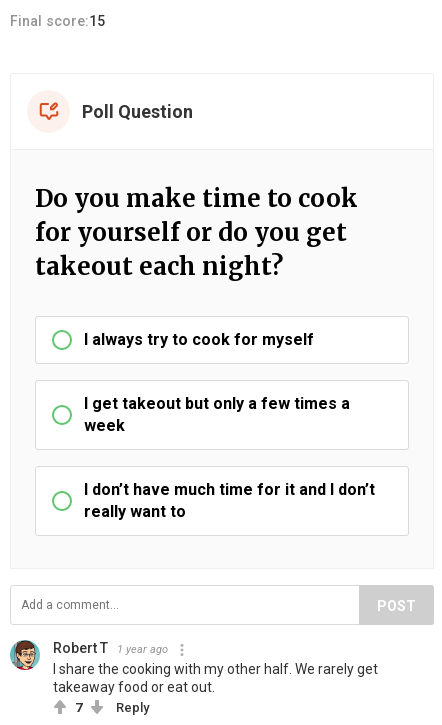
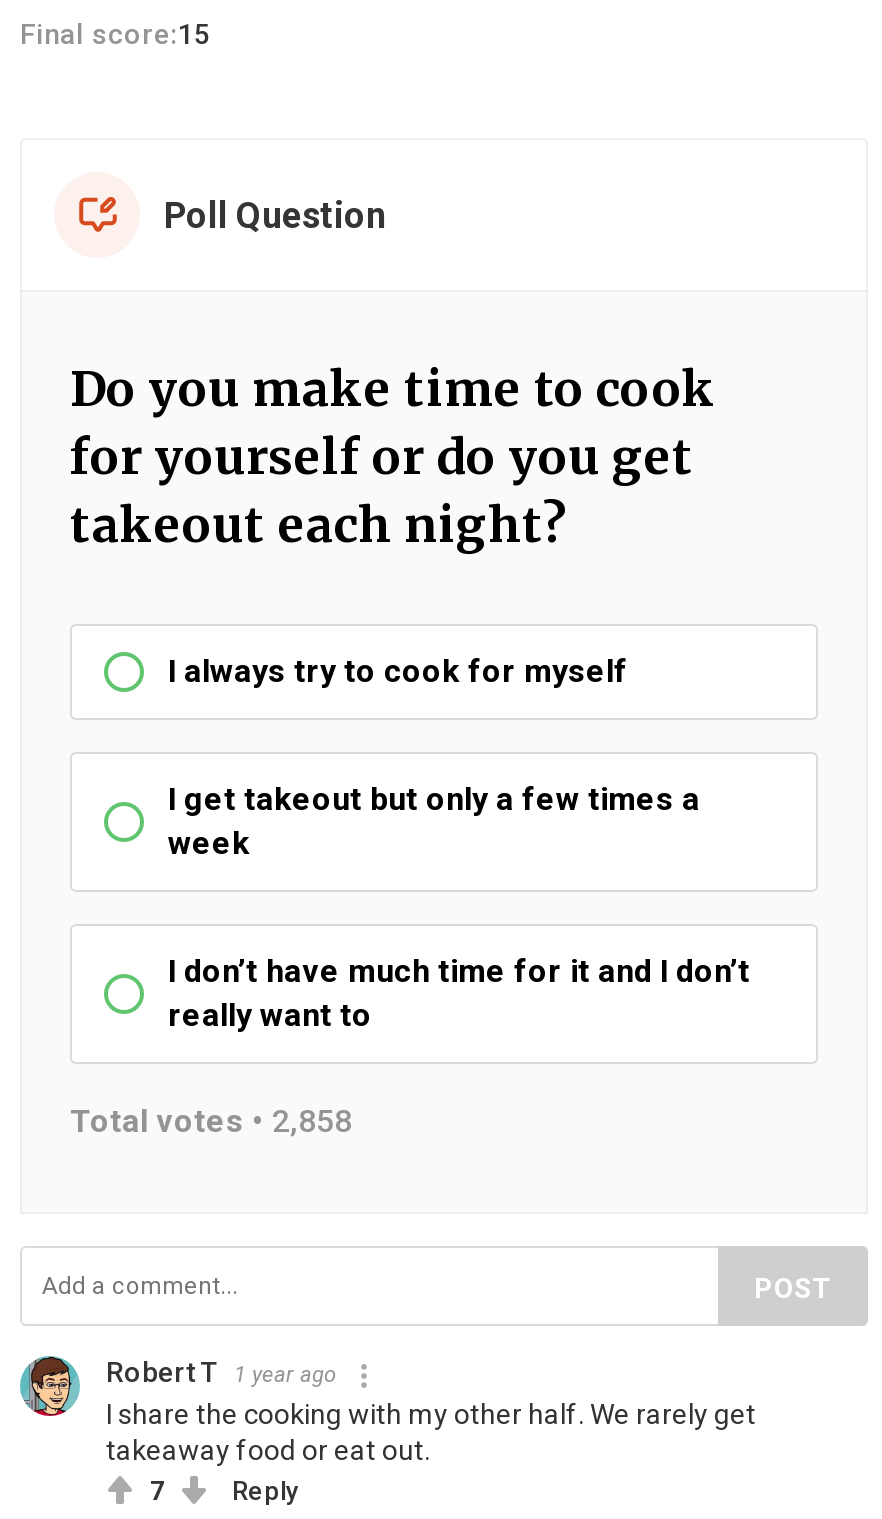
+ Total votes • 2,858
